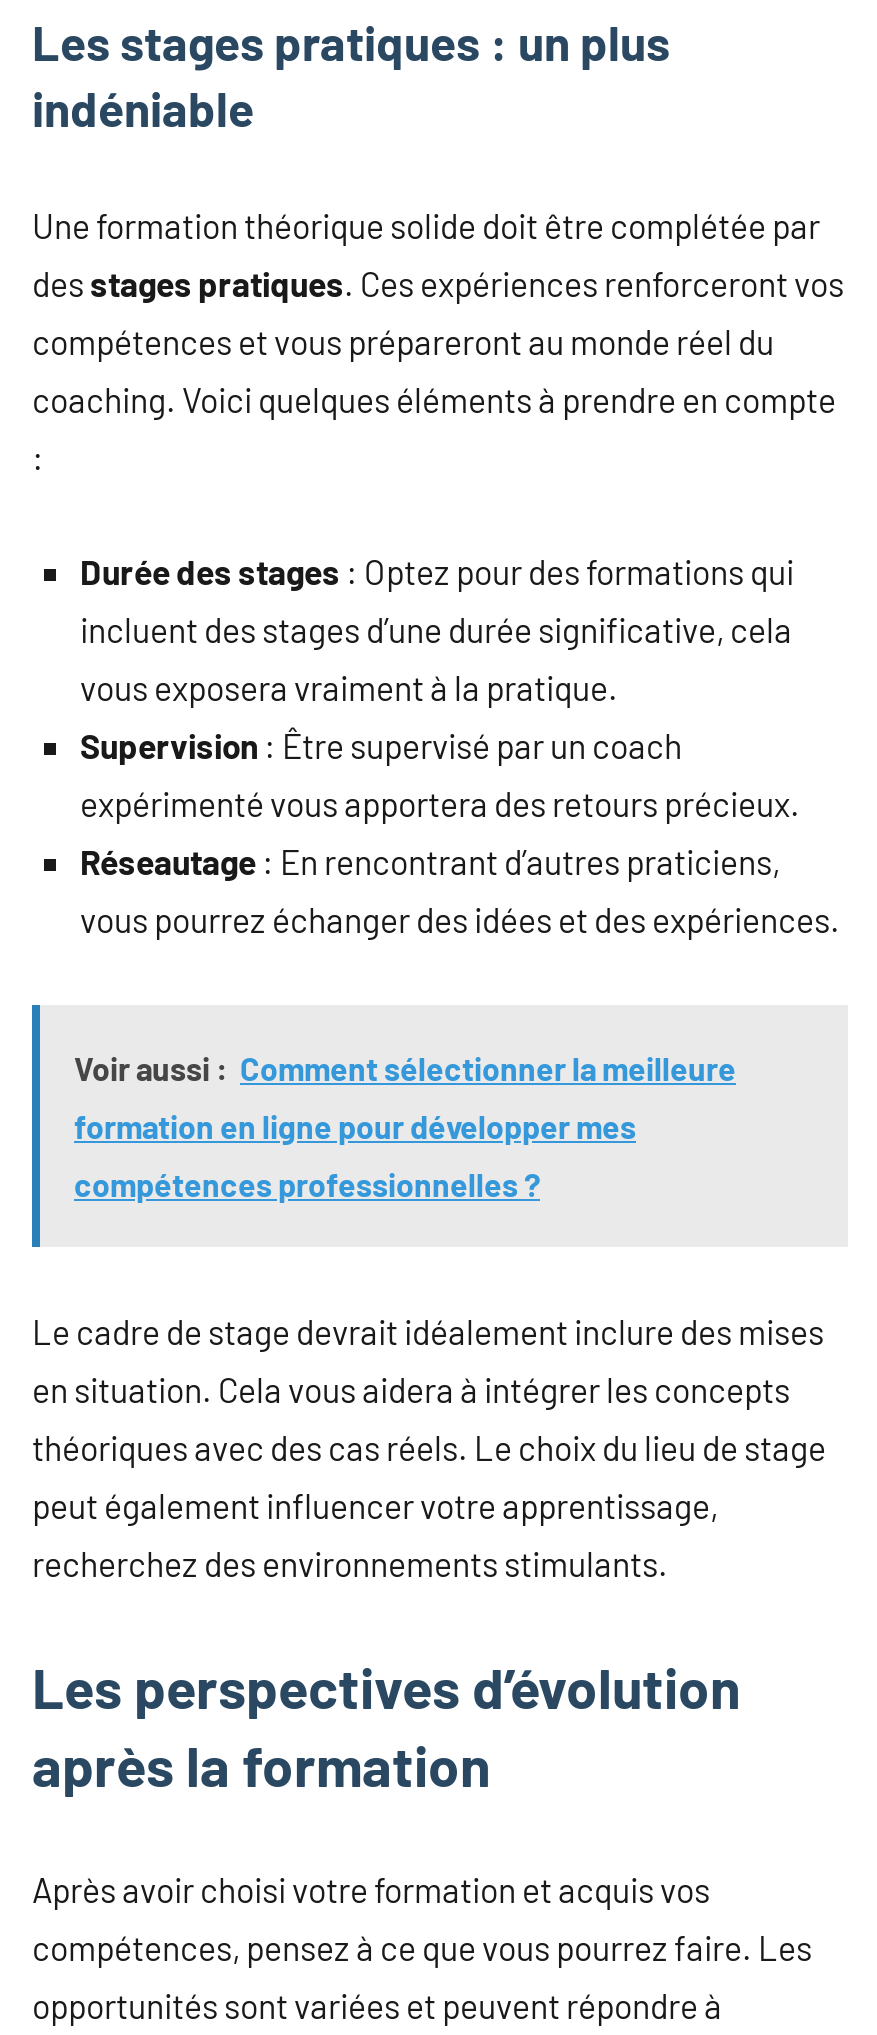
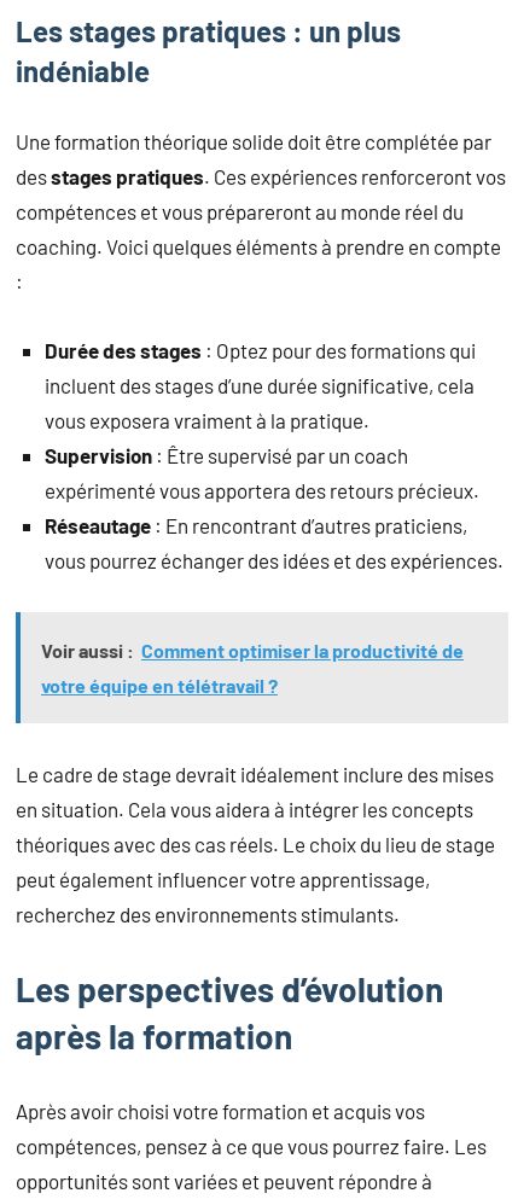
- Voir aussi : Comment sélectionner la meilleure
- formation en ligne pour développer mes
- compétences professionnelles ?
+ Voir aussi : Comment optimiser la productivité de
+ votre équipe en télétravail ?
